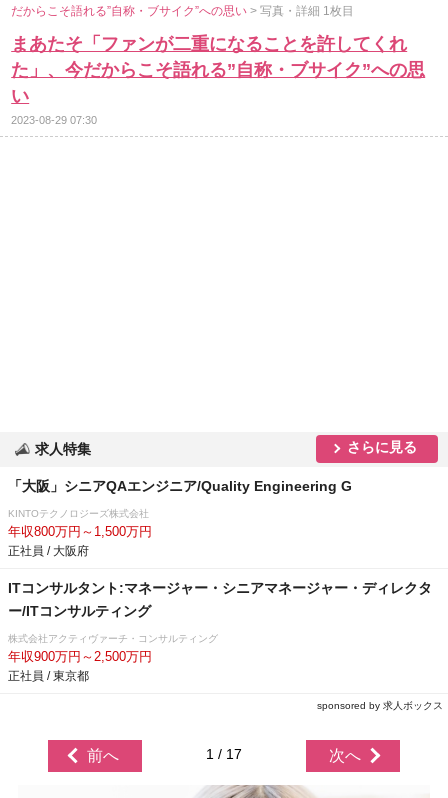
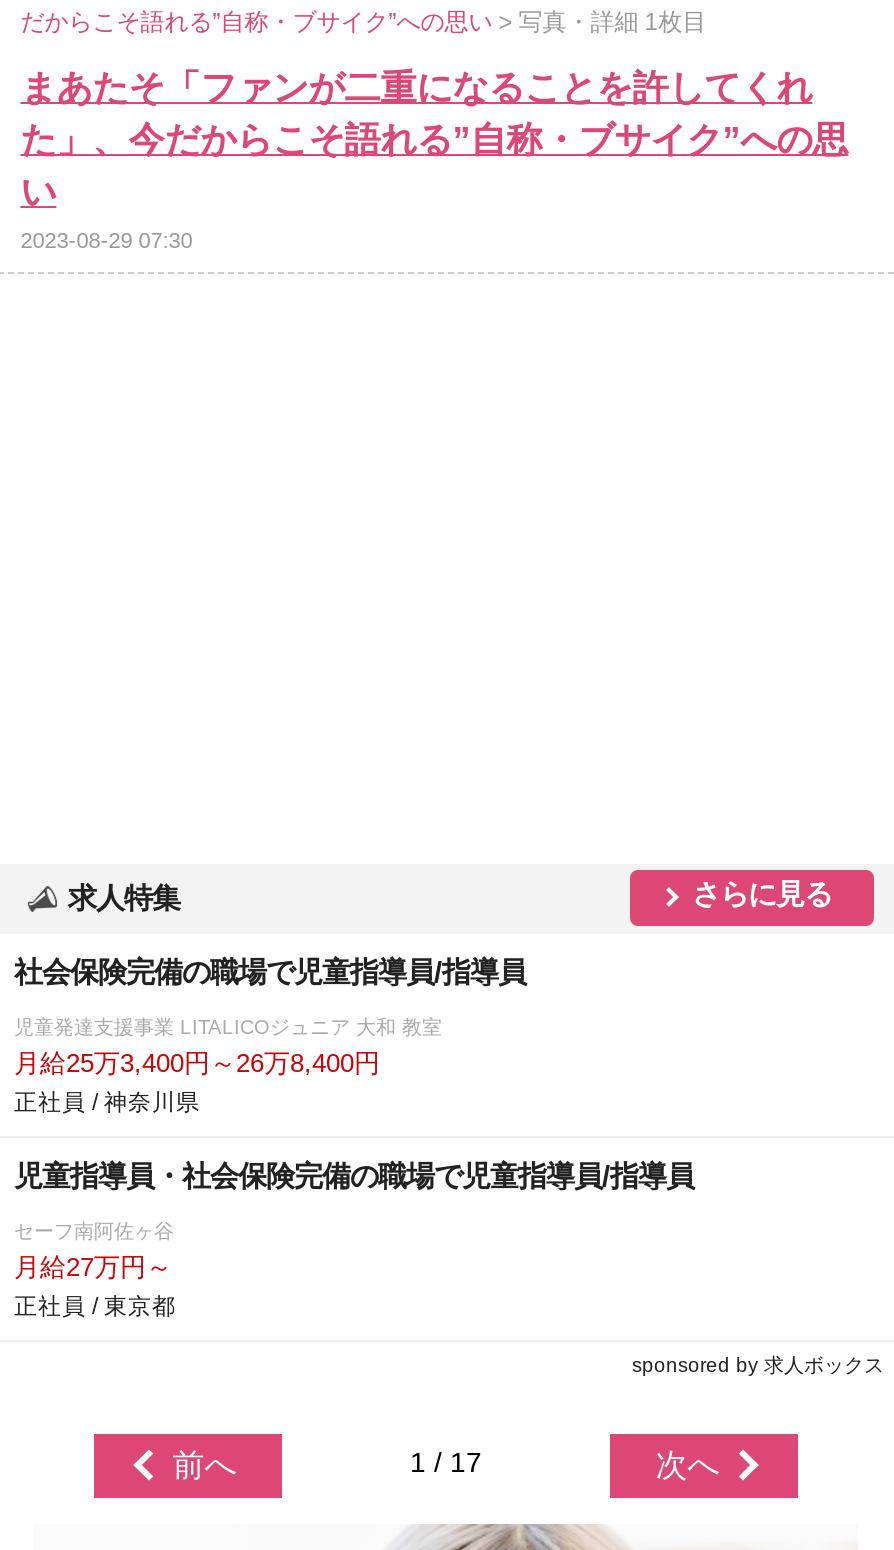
- 「大阪」シニアQAエンジニア/Quality Engineering G
+ 社会保険完備の職場で児童指導員/指導員

- KINTOテクノロジーズ株式会社
- 年収800万円～1,500万円
- 正社員 / 大阪府
+ 児童発達支援事業 LITALICOジュニア 大和 教室
+ 月給25万3,400円～26万8,400円
+ 正社員 / 神奈川県

- ITコンサルタント:マネージャー・シニアマネージャー・ディレクタ
- ー/ITコンサルティング
+ 児童指導員・社会保険完備の職場で児童指導員/指導員

- 株式会社アクティヴァーチ・コンサルティング
- 年収900万円～2,500万円
+ セーフ南阿佐ヶ谷
+ 月給27万円～
